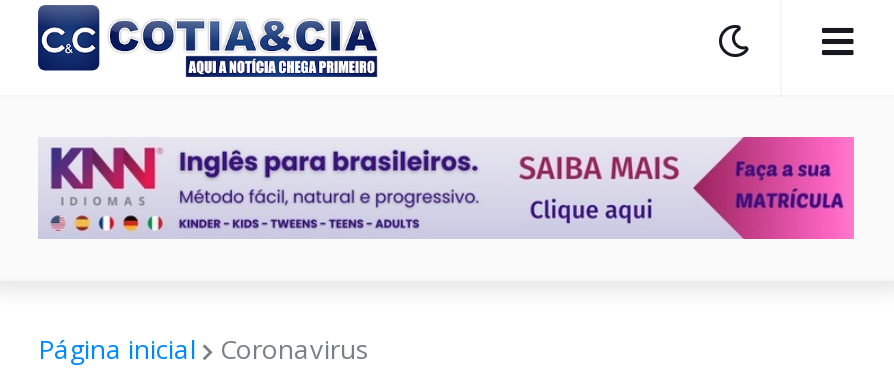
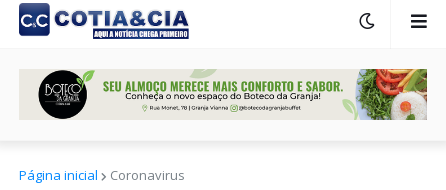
- [image]
+ [image]
